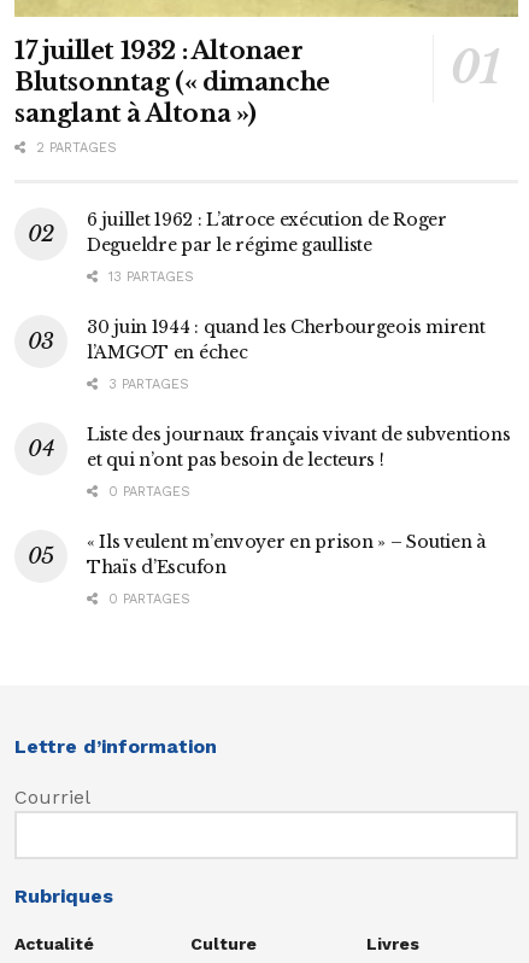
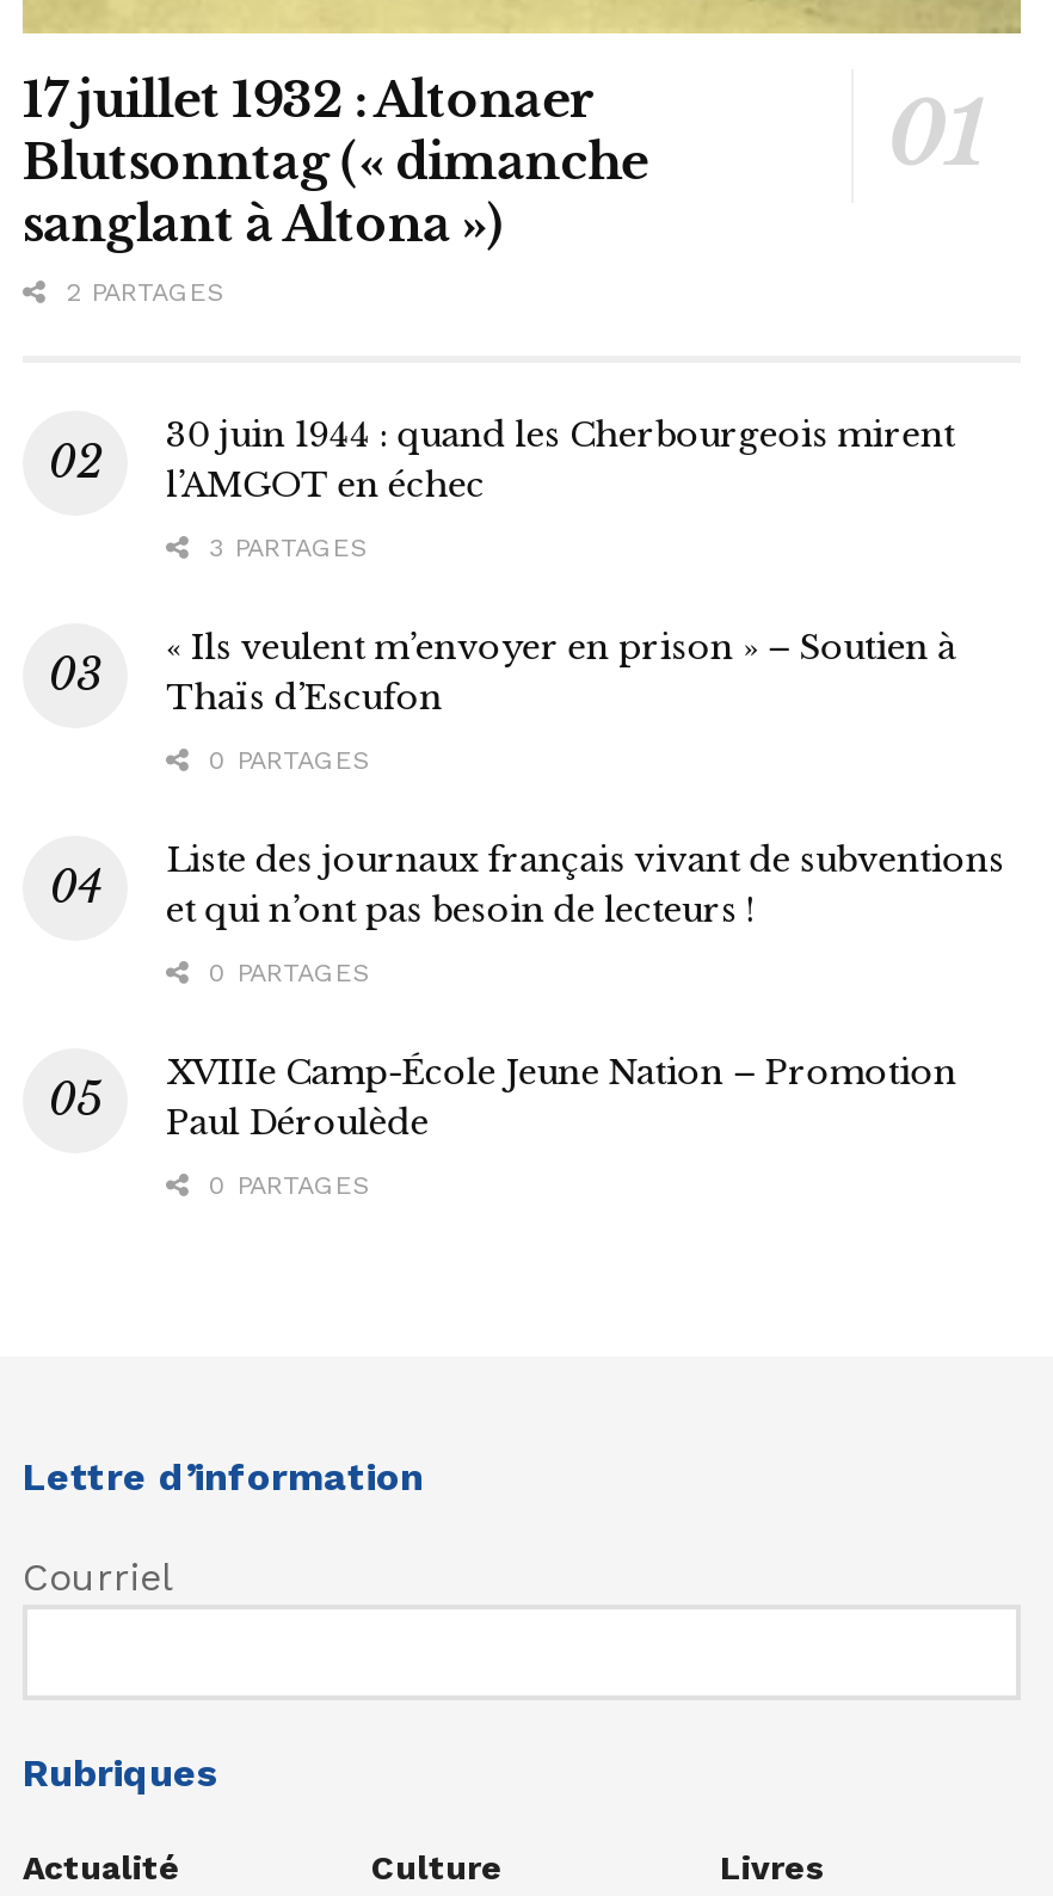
- 6 juillet 1962 : L’atroce exécution de Roger
- Degueldre par le régime gaulliste
- 13 PARTAGES

moved up: 30 juin 1944 : quand les Cherbourgeois mirent | l’AMGOT en échec | 3 PARTAGES

+ 0 PARTAGES

+ XVIIIe Camp-École Jeune Nation – Promotion
+ Paul Déroulède

moved up: « Ils veulent m’envoyer en prison » – Soutien à | Thaïs d’Escufon
